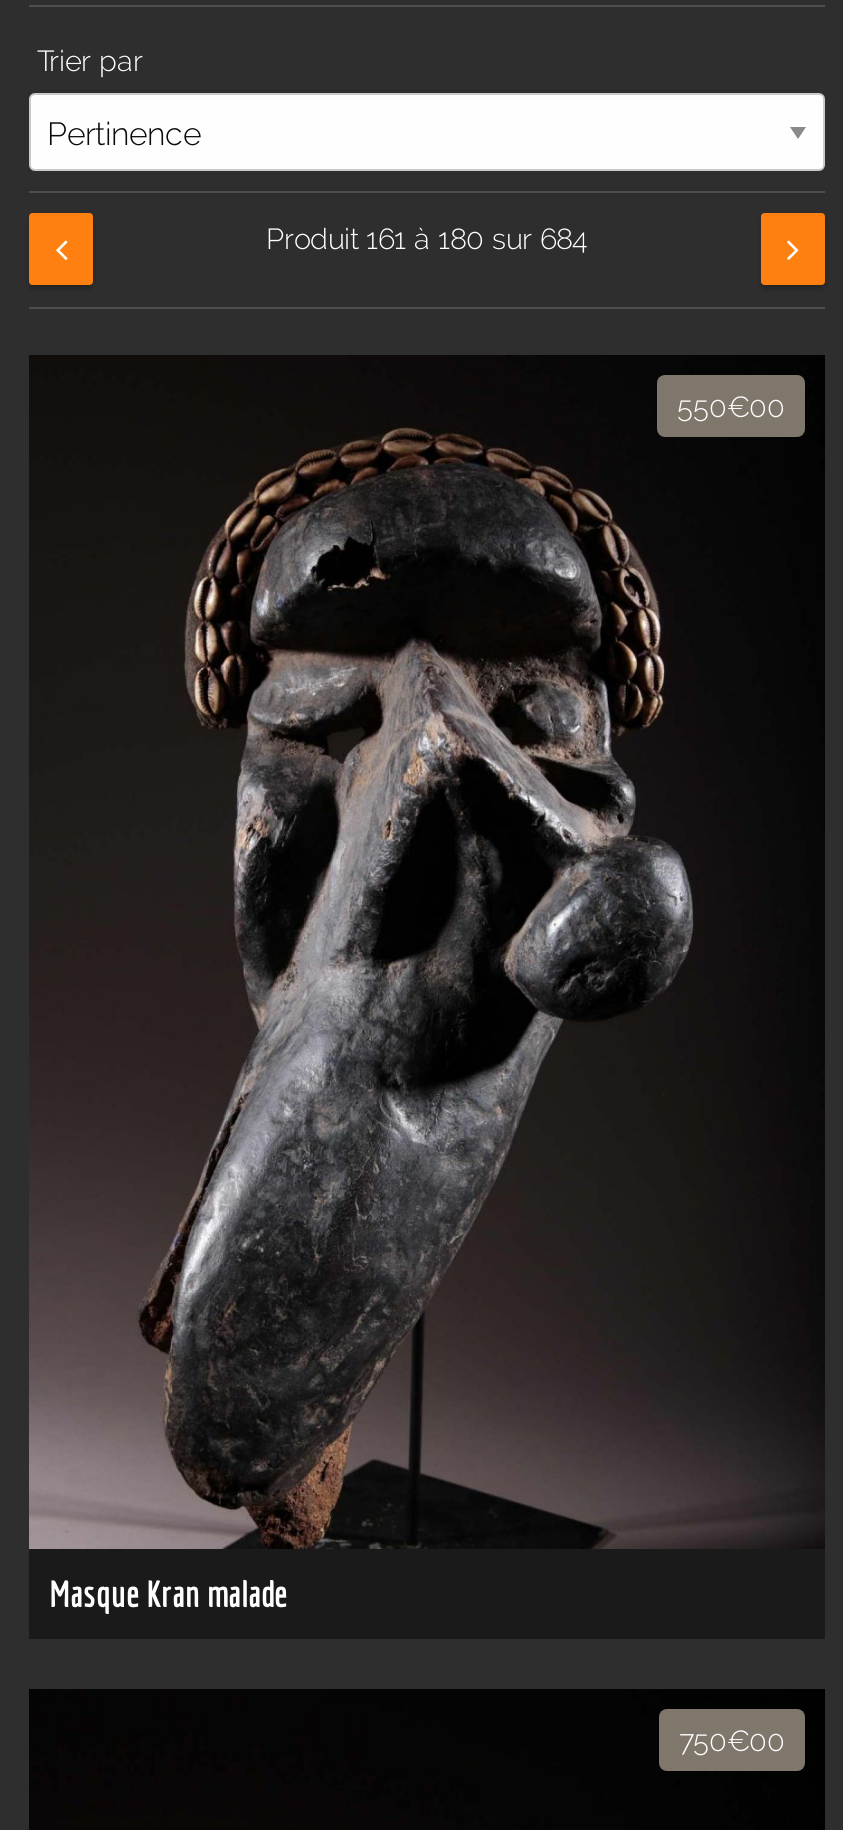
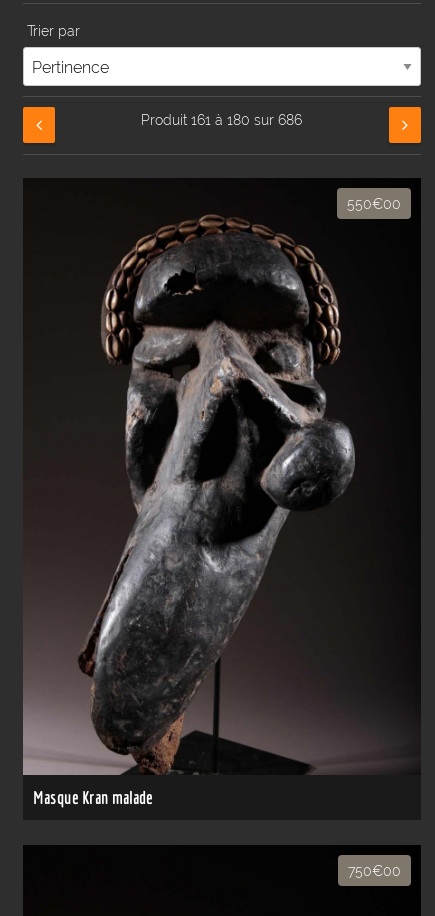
- Produit 161 à 180 sur 684
+ Produit 161 à 180 sur 686
